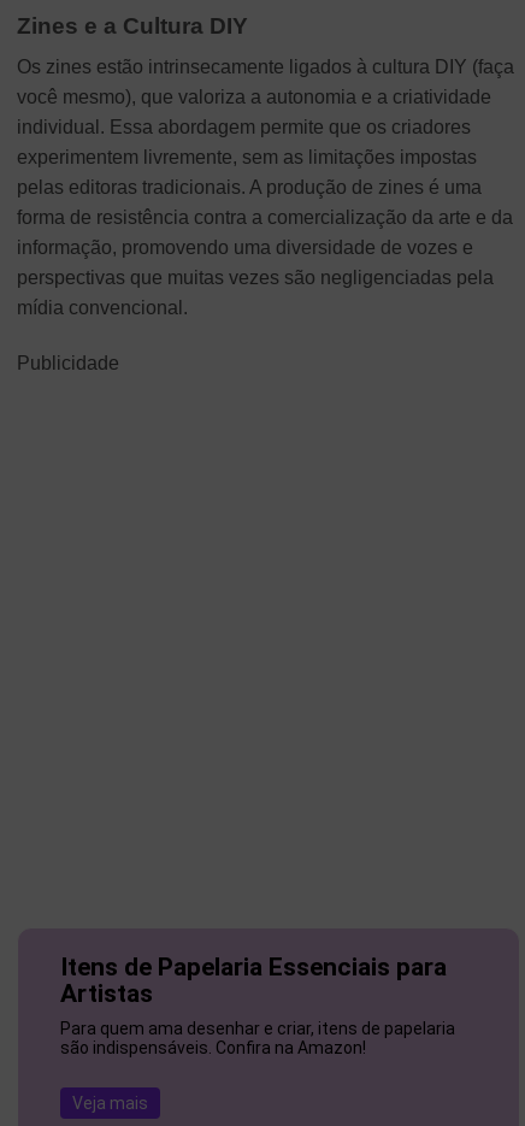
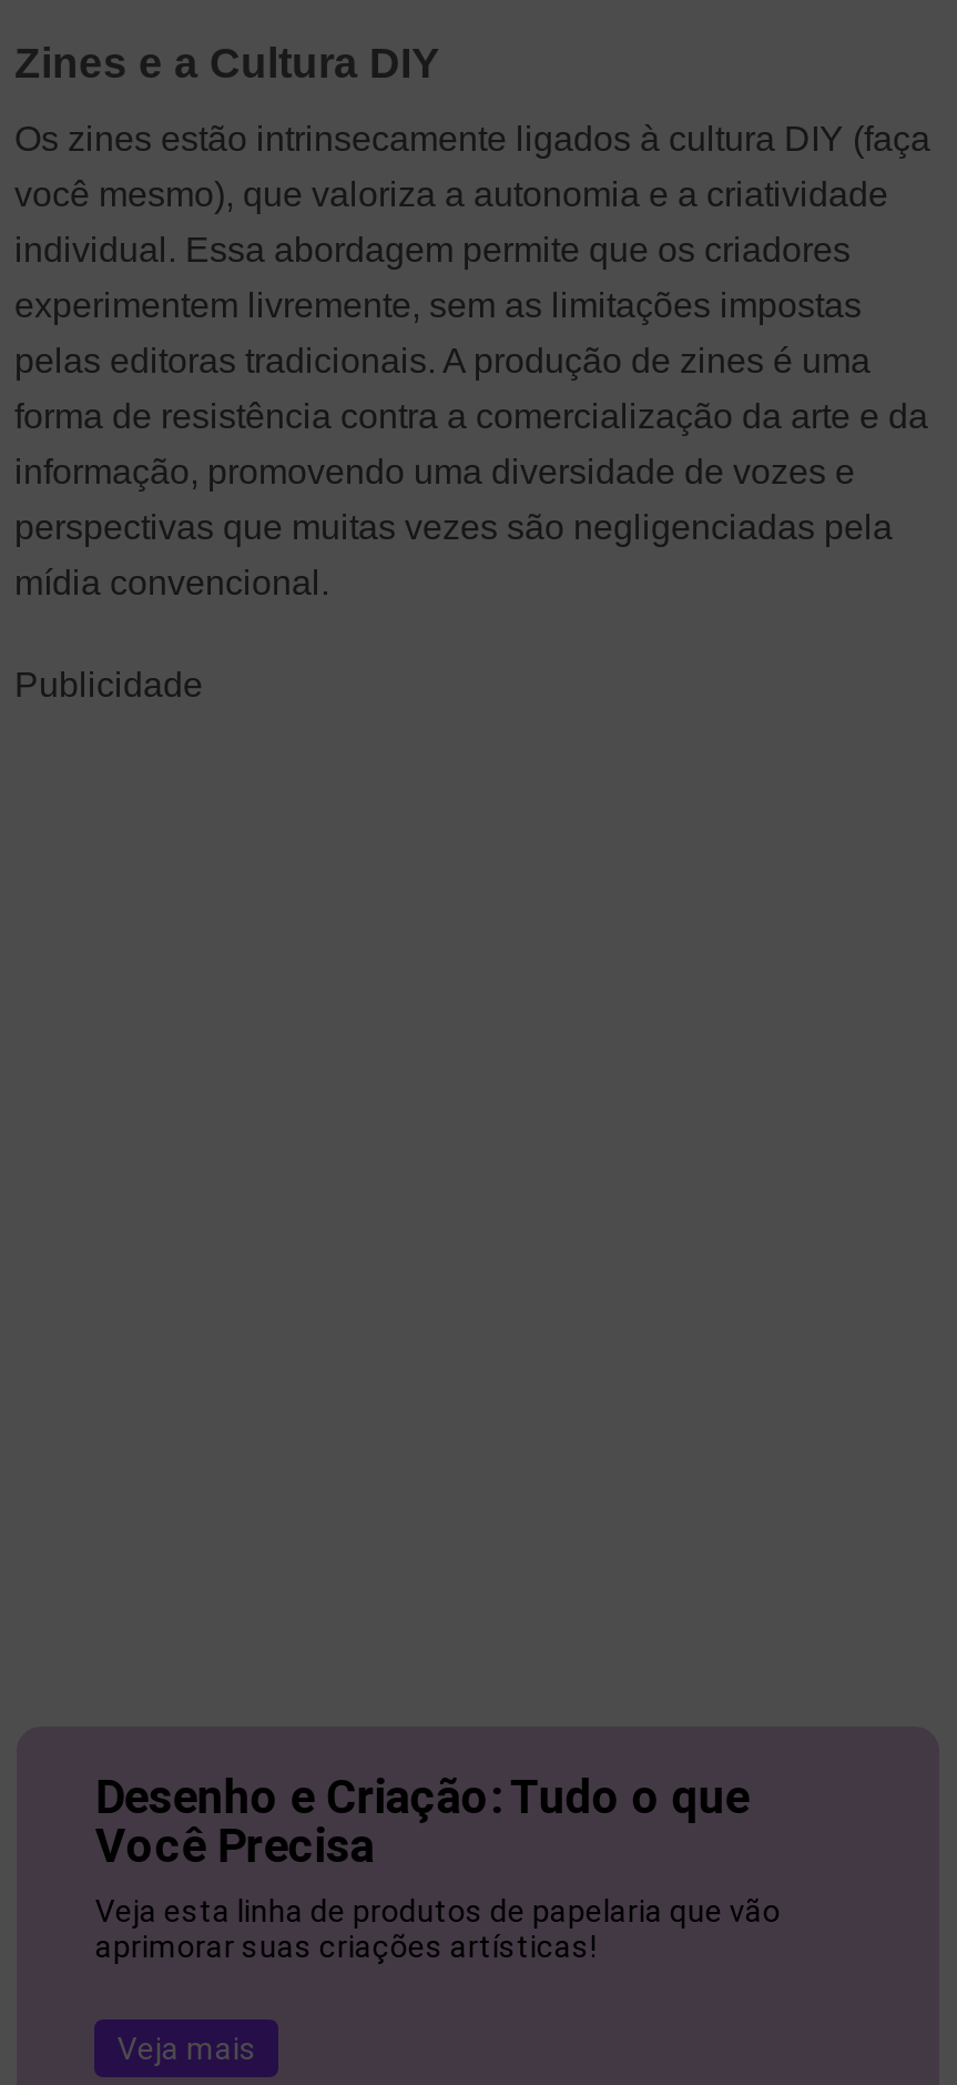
- Itens de Papelaria Essenciais para
- Artistas
- Para quem ama desenhar e criar, itens de papelaria
- são indispensáveis. Confira na Amazon!
+ Desenho e Criação: Tudo o que
+ Você Precisa
+ Veja esta linha de produtos de papelaria que vão
+ aprimorar suas criações artísticas!
